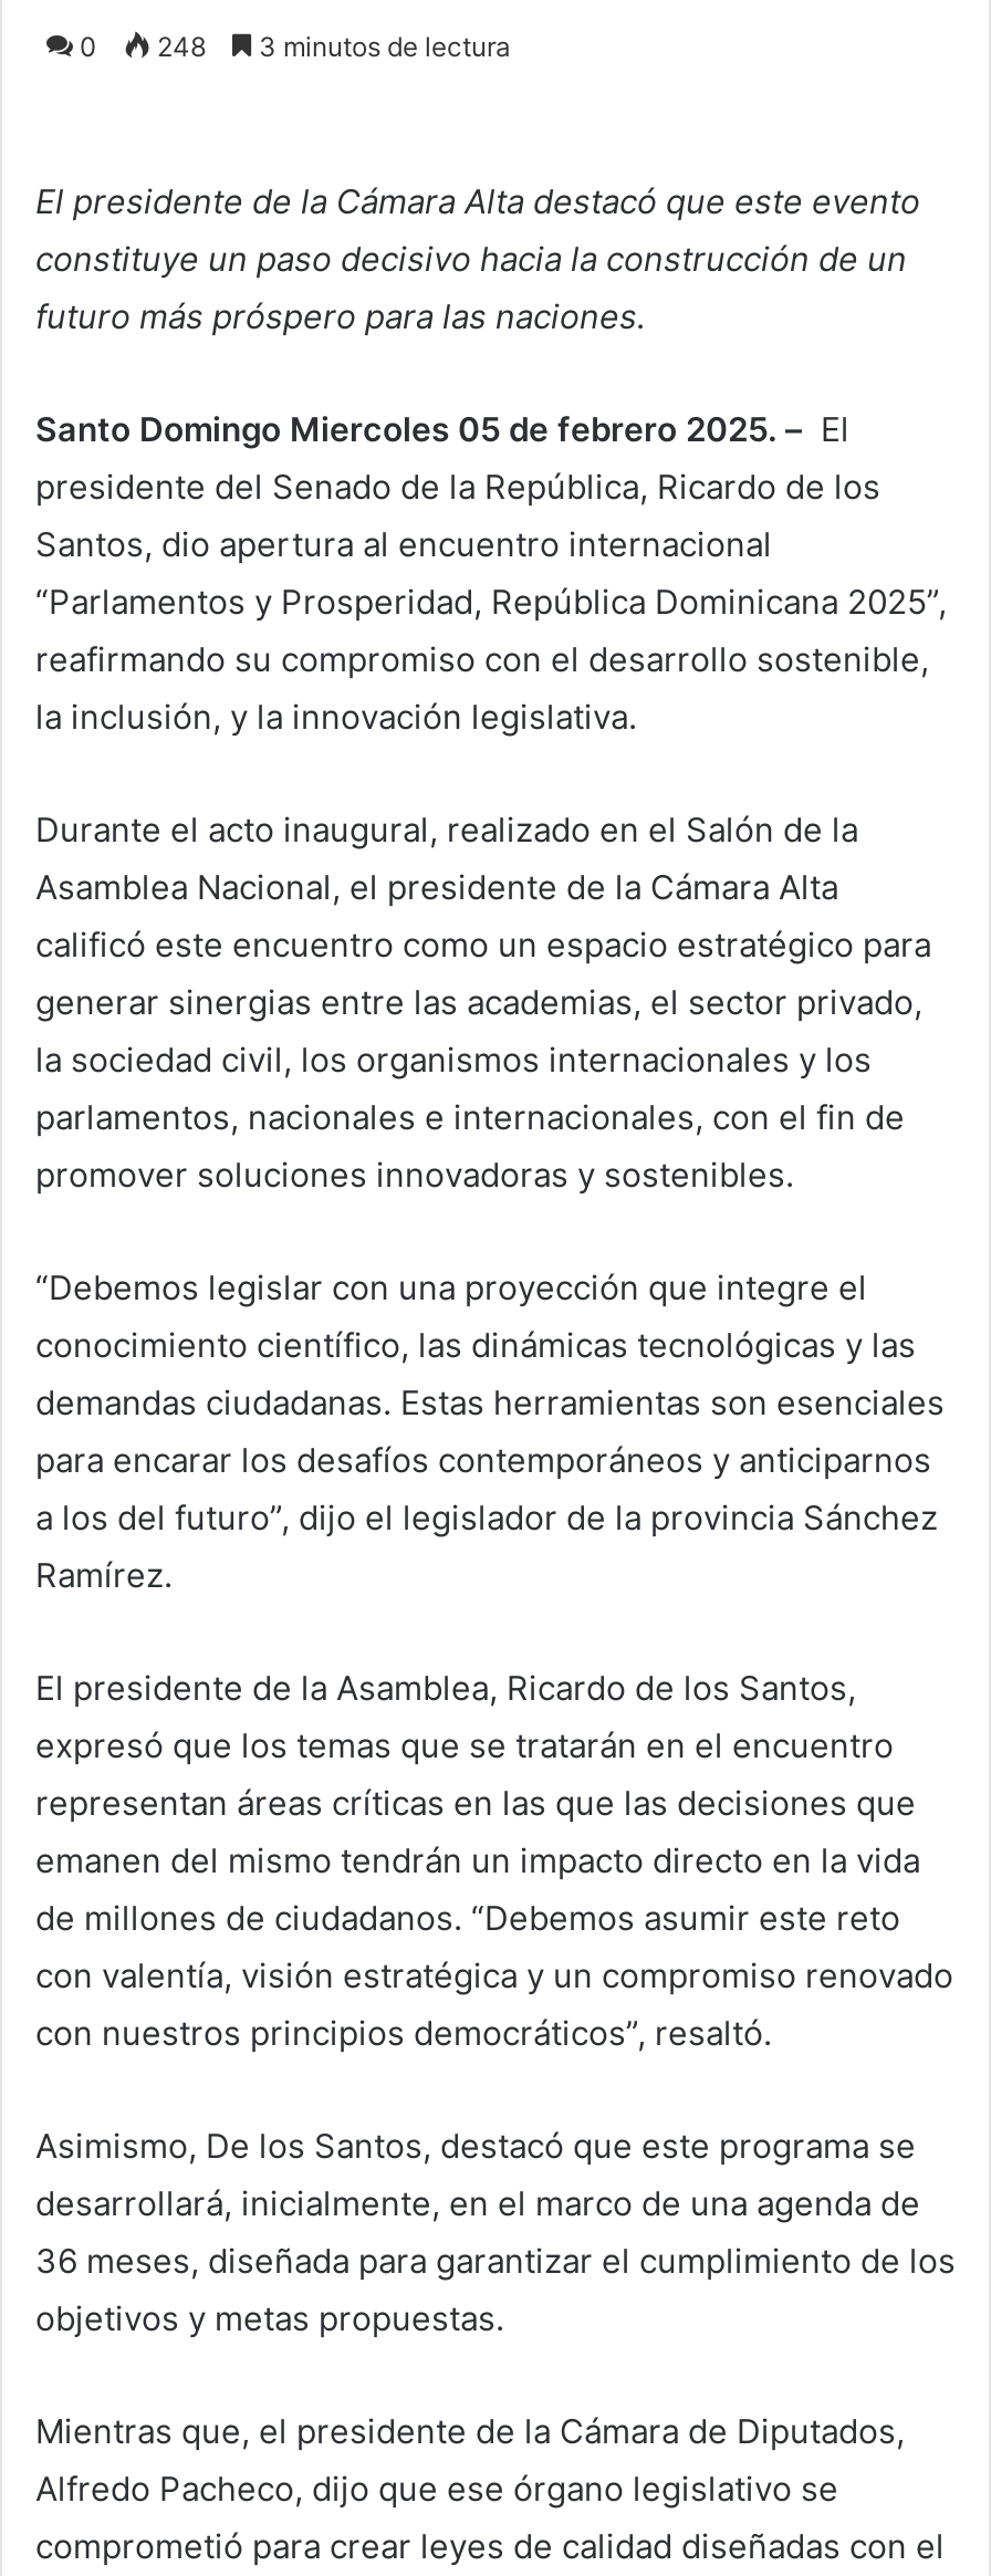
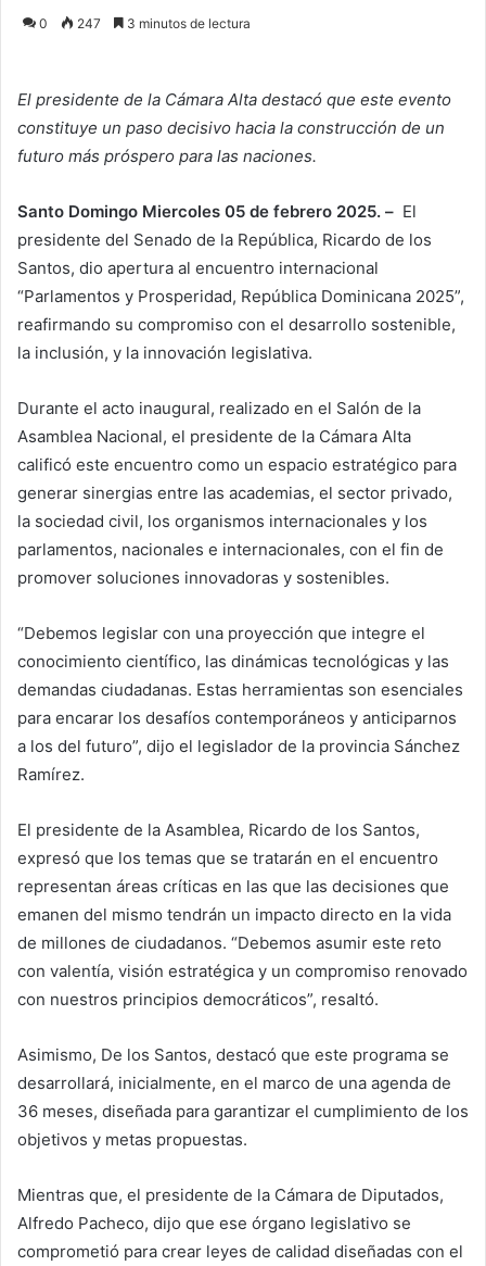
- 0 248 3 minutos de lectura
+ 0 247 3 minutos de lectura
